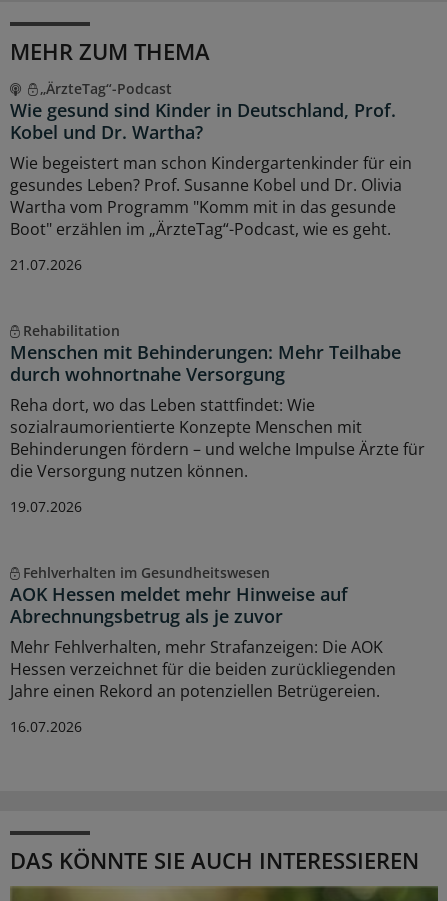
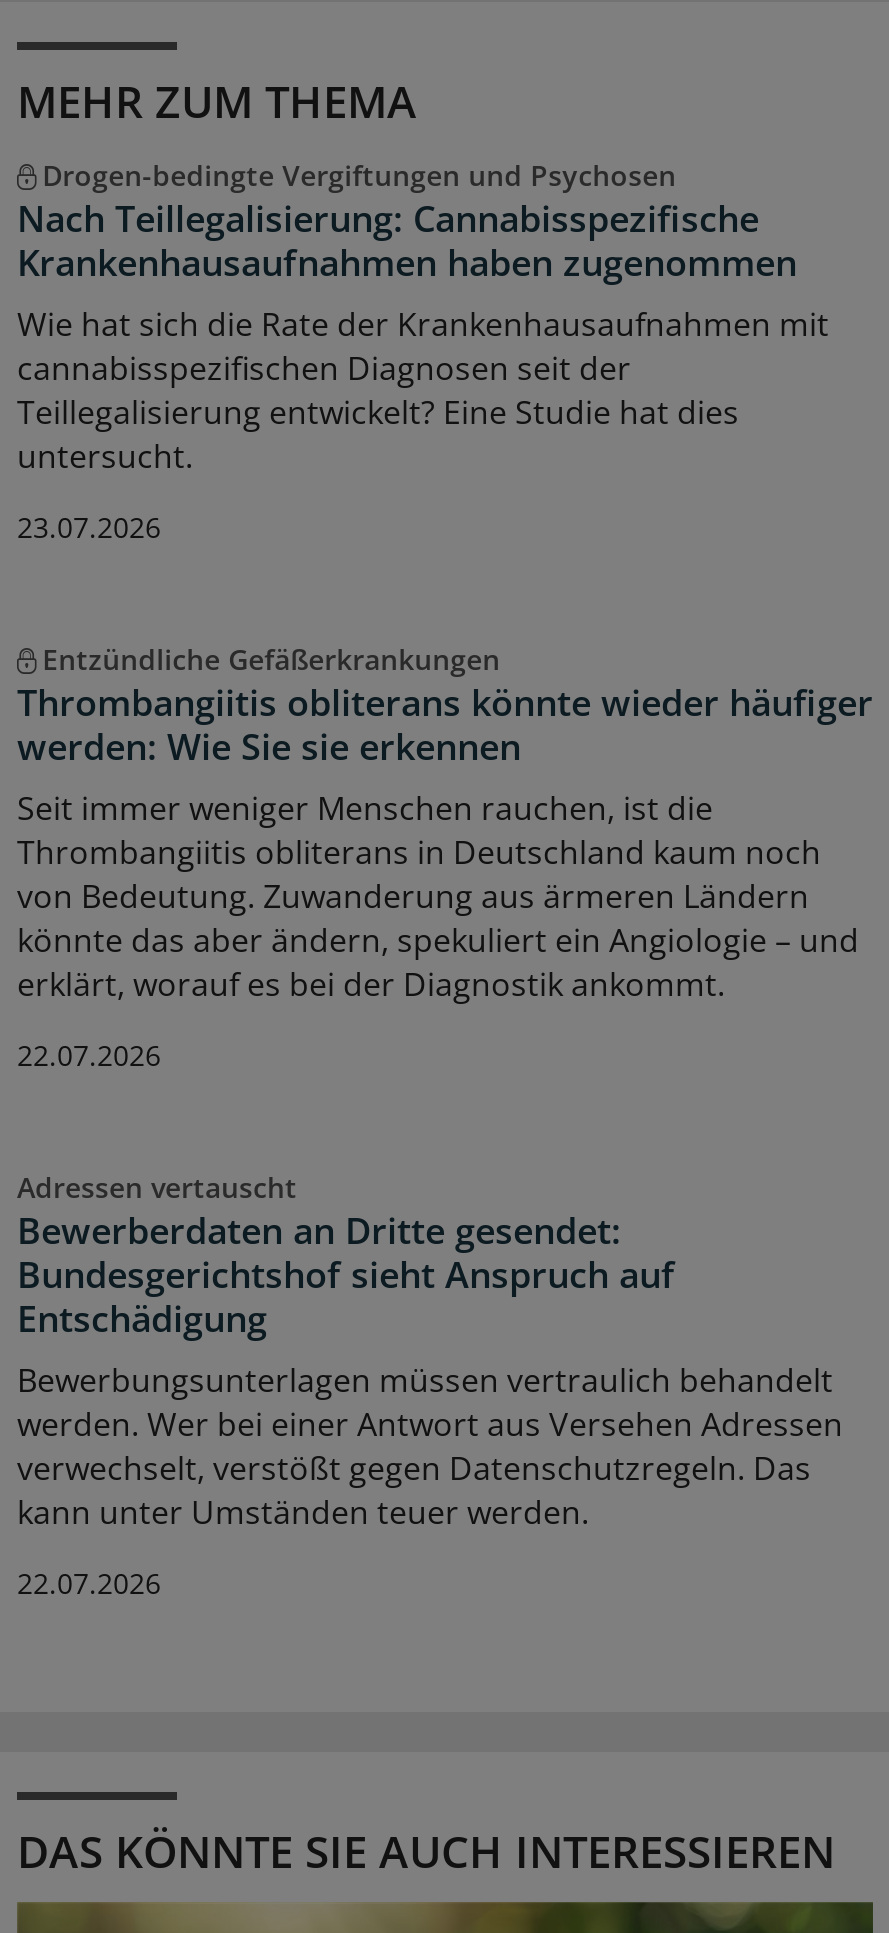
- „ÄrzteTag“-Podcast
- Wie gesund sind Kinder in Deutschland, Prof.
- Kobel und Dr. Wartha?
- Wie begeistert man schon Kindergartenkinder für ein
- gesundes Leben? Prof. Susanne Kobel und Dr. Olivia
- Wartha vom Programm "Komm mit in das gesunde
- Boot" erzählen im „ÄrzteTag“-Podcast, wie es geht.
+ Drogen-bedingte Vergiftungen und Psychosen
+ Nach Teillegalisierung: Cannabisspezifische
+ Krankenhausaufnahmen haben zugenommen
+ Wie hat sich die Rate der Krankenhausaufnahmen mit
+ cannabisspezifischen Diagnosen seit der
+ Teillegalisierung entwickelt? Eine Studie hat dies
+ untersucht.

- 21.07.2026
+ 23.07.2026

- Rehabilitation
- Menschen mit Behinderungen: Mehr Teilhabe
- durch wohnortnahe Versorgung
- Reha dort, wo das Leben stattfindet: Wie
- sozialraumorientierte Konzepte Menschen mit
- Behinderungen fördern – und welche Impulse Ärzte für
- die Versorgung nutzen können.
+ Entzündliche Gefäßerkrankungen
+ Thrombangiitis obliterans könnte wieder häufiger
+ werden: Wie Sie sie erkennen
+ Seit immer weniger Menschen rauchen, ist die
+ Thrombangiitis obliterans in Deutschland kaum noch
+ von Bedeutung. Zuwanderung aus ärmeren Ländern
+ könnte das aber ändern, spekuliert ein Angiologie – und
+ erklärt, worauf es bei der Diagnostik ankommt.

- 19.07.2026
+ 22.07.2026

- Fehlverhalten im Gesundheitswesen
- AOK Hessen meldet mehr Hinweise auf
- Abrechnungsbetrug als je zuvor
- Mehr Fehlverhalten, mehr Strafanzeigen: Die AOK
- Hessen verzeichnet für die beiden zurückliegenden
- Jahre einen Rekord an potenziellen Betrügereien.
+ Adressen vertauscht
+ Bewerberdaten an Dritte gesendet:
+ Bundesgerichtshof sieht Anspruch auf
+ Entschädigung
+ Bewerbungsunterlagen müssen vertraulich behandelt
+ werden. Wer bei einer Antwort aus Versehen Adressen
+ verwechselt, verstößt gegen Datenschutzregeln. Das
+ kann unter Umständen teuer werden.

- 16.07.2026
+ 22.07.2026
